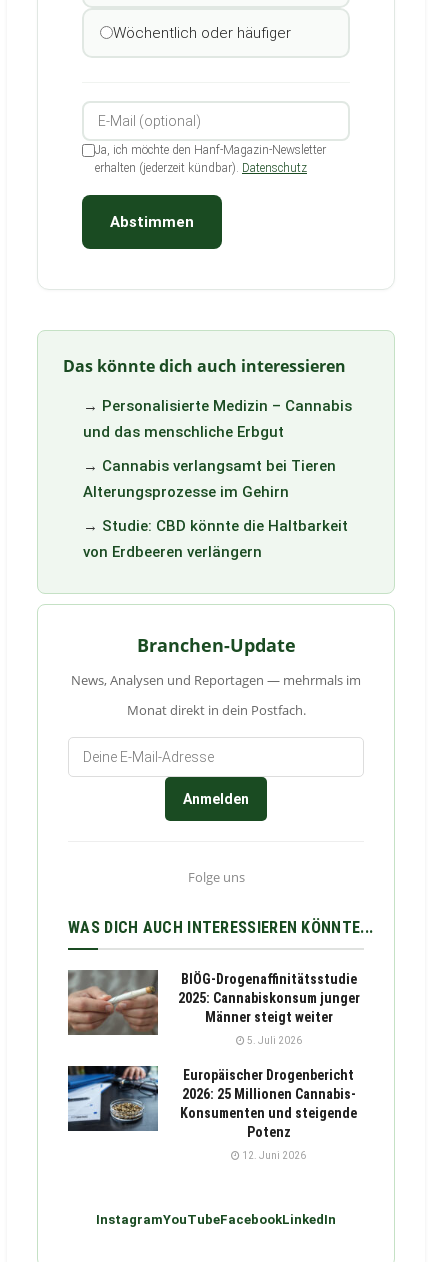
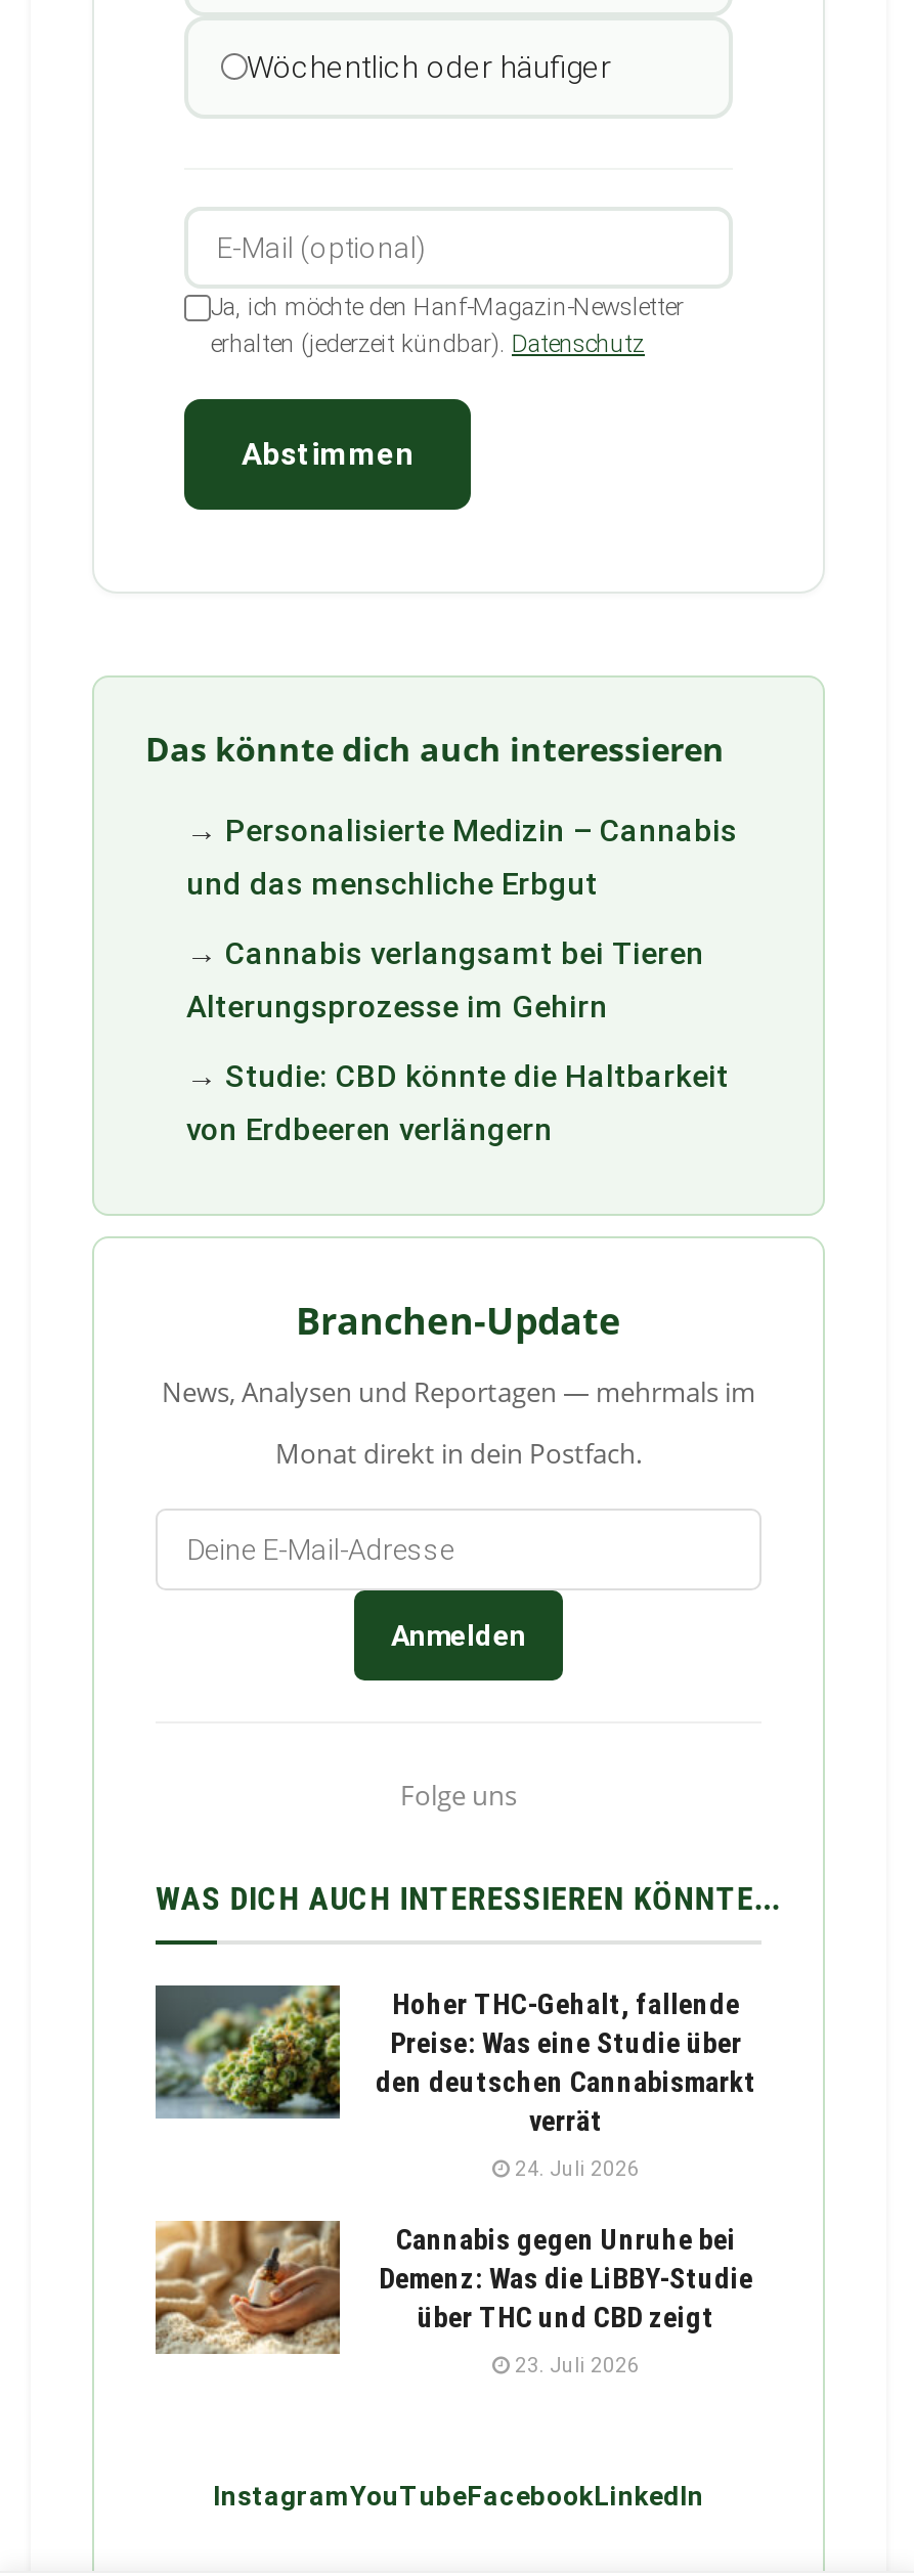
- [image]
- BIÖG-Drogenaffinitätsstudie
- 2025: Cannabiskonsum junger
- Männer steigt weiter
+ [image]
+ Hoher THC-Gehalt, fallende
+ Preise: Was eine Studie über
+ den deutschen Cannabismarkt
+ verrät

- 5. Juli 2026
+ 24. Juli 2026

- [image]
- Europäischer Drogenbericht
- 2026: 25 Millionen Cannabis-
- Konsumenten und steigende
- Potenz
+ [image]
+ Cannabis gegen Unruhe bei
+ Demenz: Was die LiBBY-Studie
+ über THC und CBD zeigt

- 12. Juni 2026
+ 23. Juli 2026
